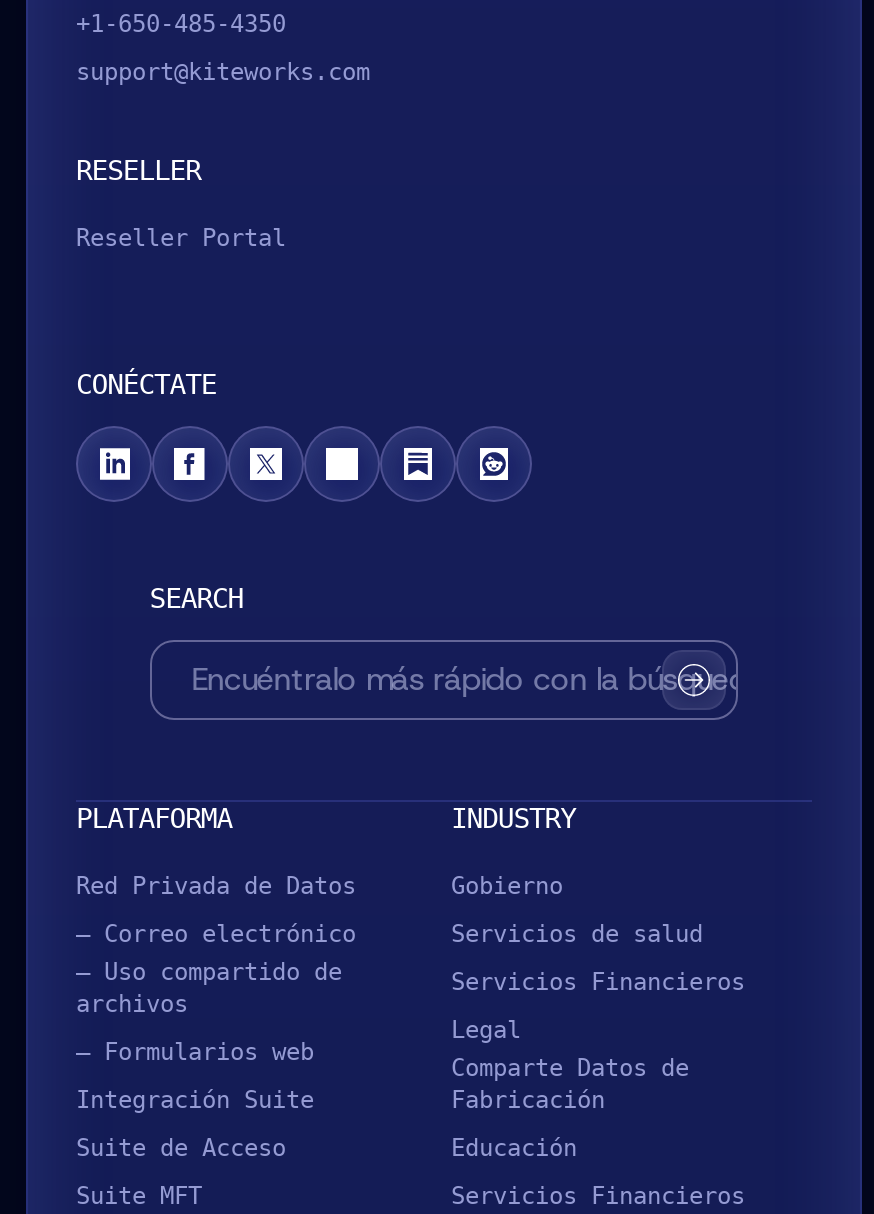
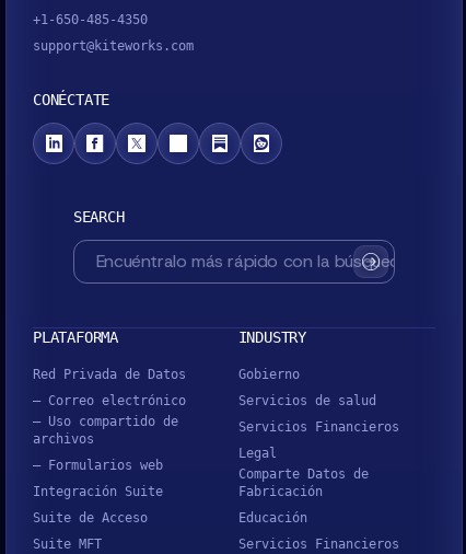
- RESELLER
- Reseller Portal
